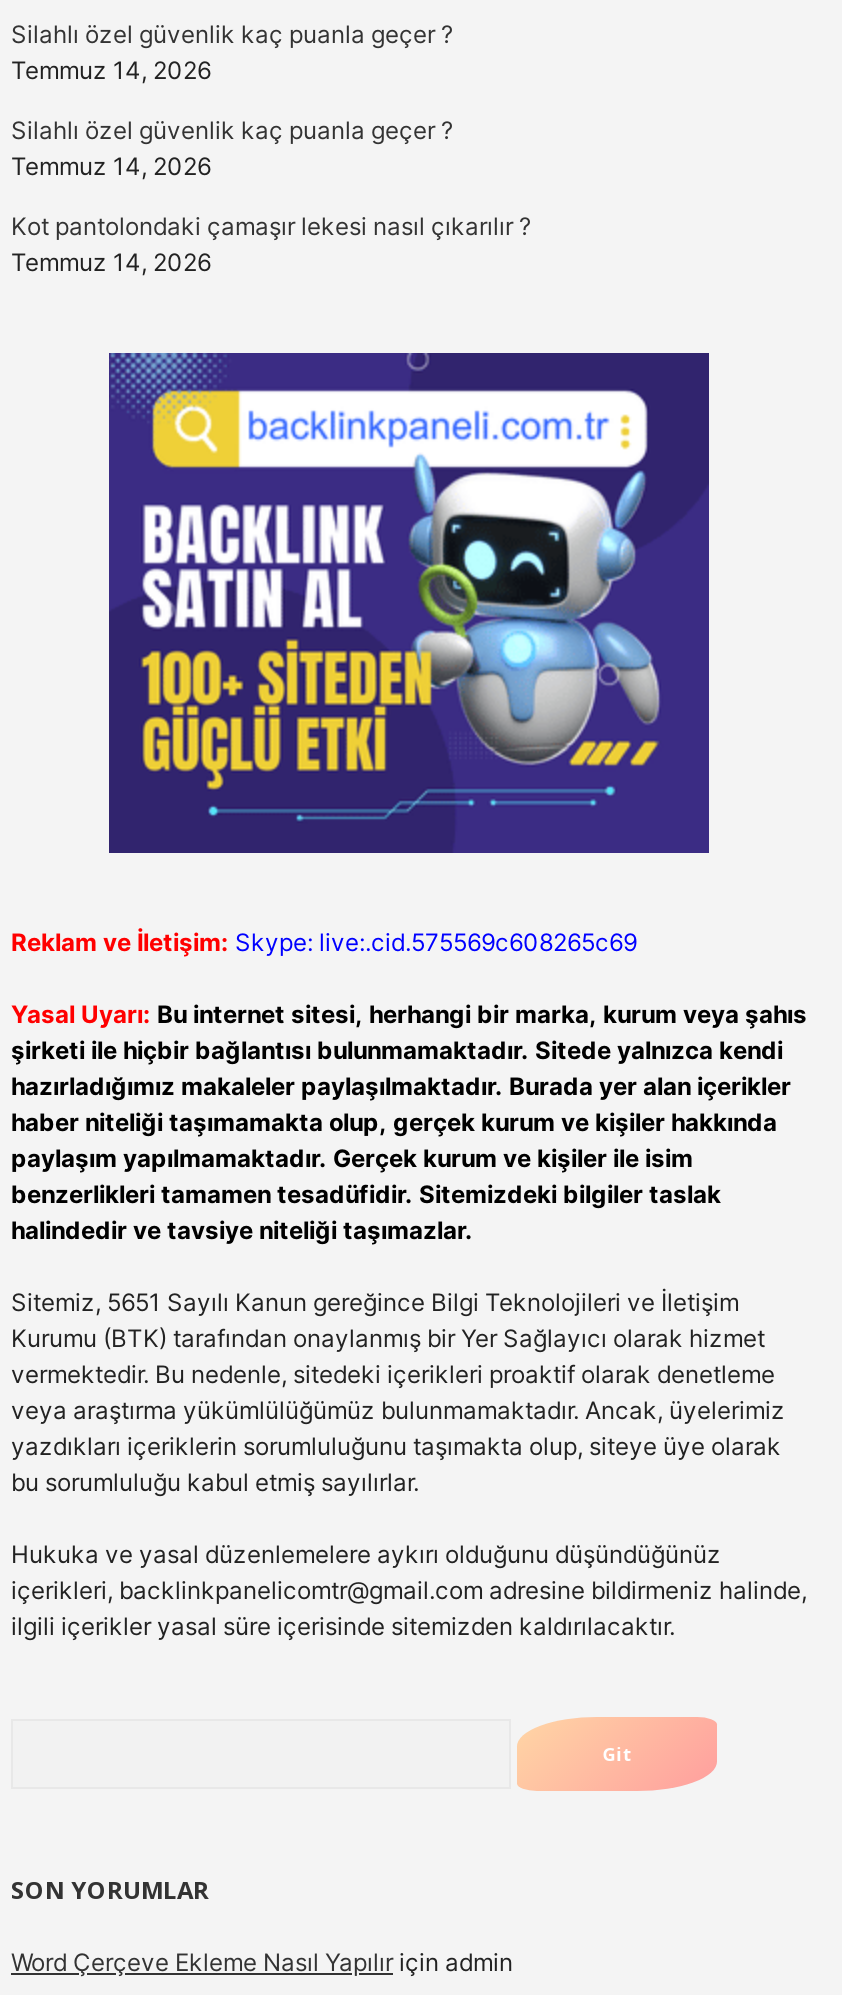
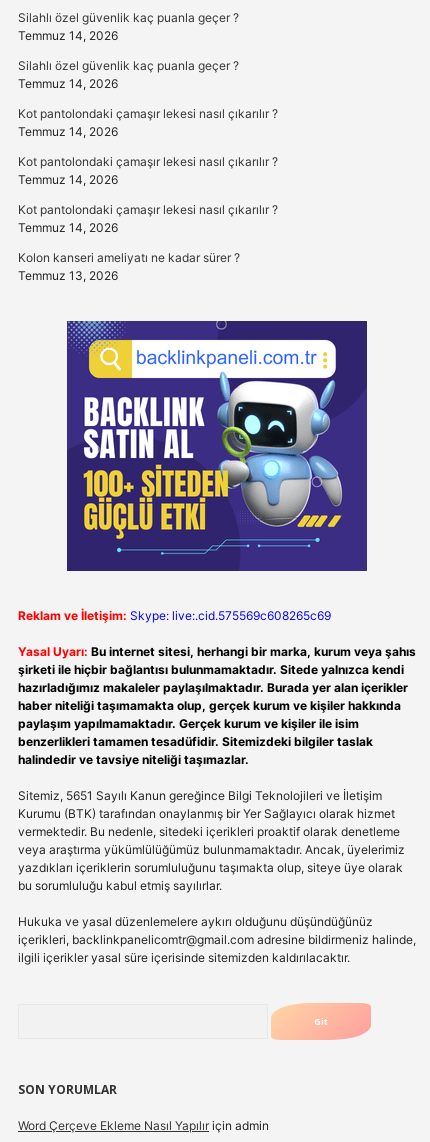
+ Kot pantolondaki çamaşır lekesi nasıl çıkarılır ?
+ Temmuz 14, 2026
+ Kot pantolondaki çamaşır lekesi nasıl çıkarılır ?
+ Temmuz 14, 2026
+ Kolon kanseri ameliyatı ne kadar sürer ?
+ Temmuz 13, 2026
